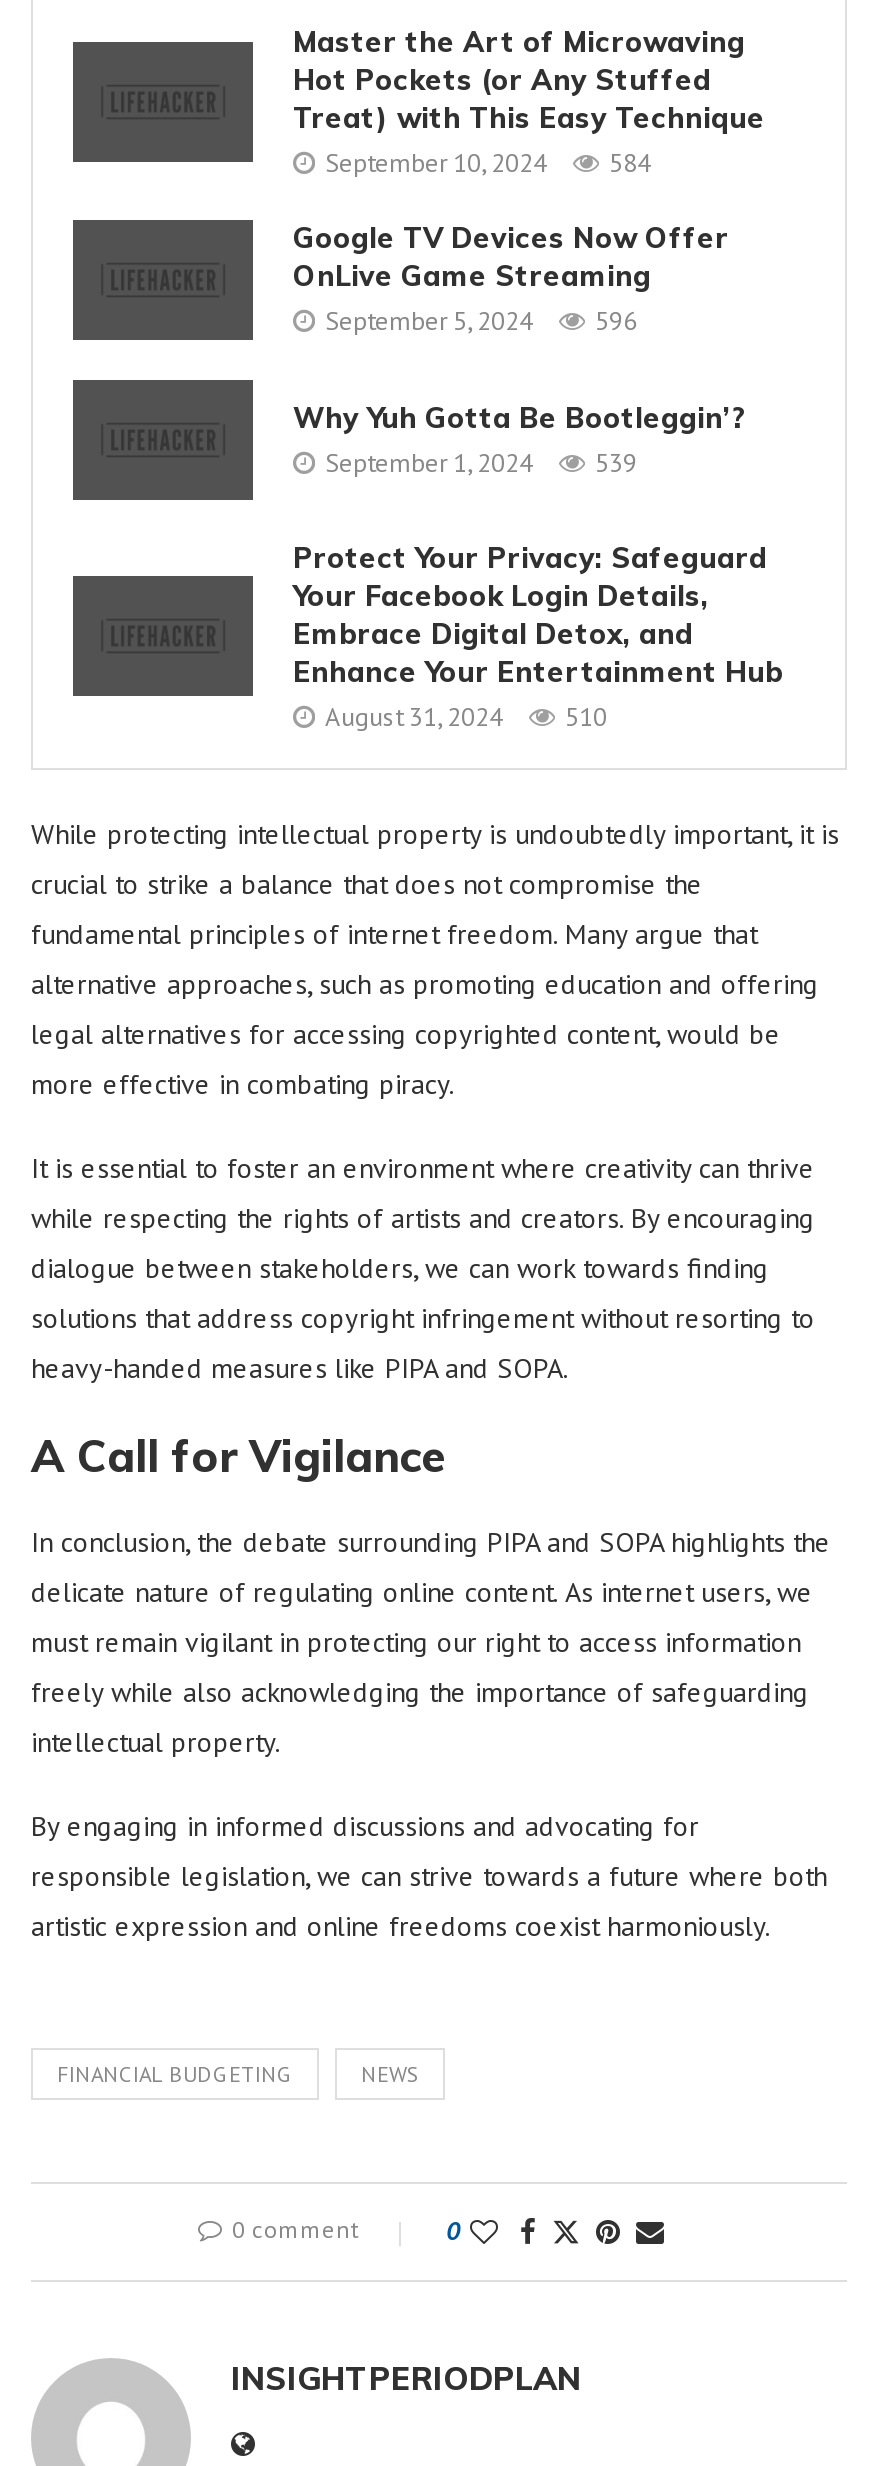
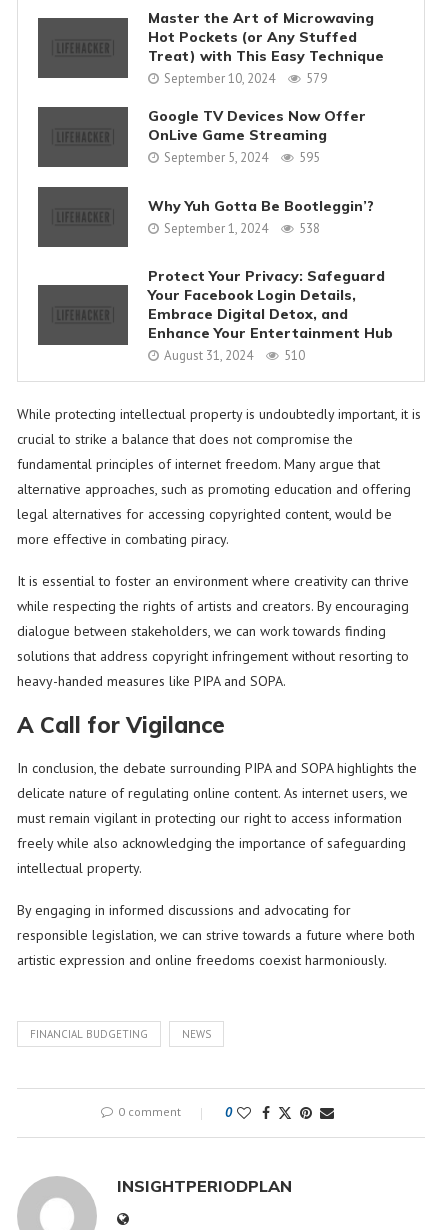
- September 10, 2024 584
+ September 10, 2024 579

- September 5, 2024 596
+ September 5, 2024 595

- September 1, 2024 539
+ September 1, 2024 538
